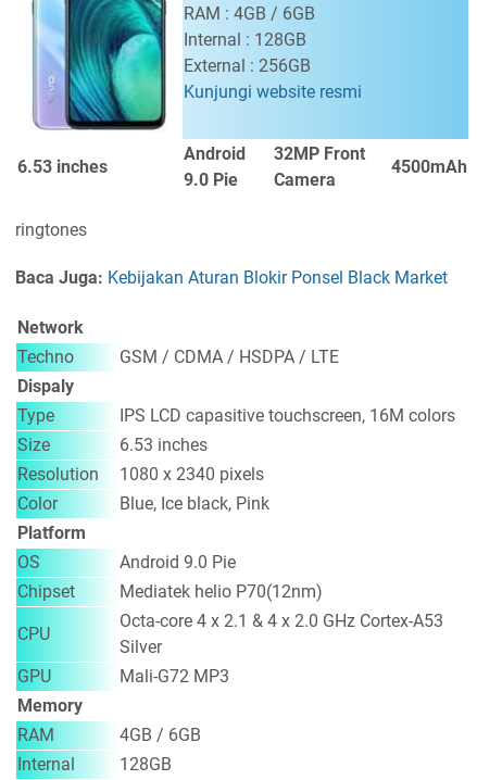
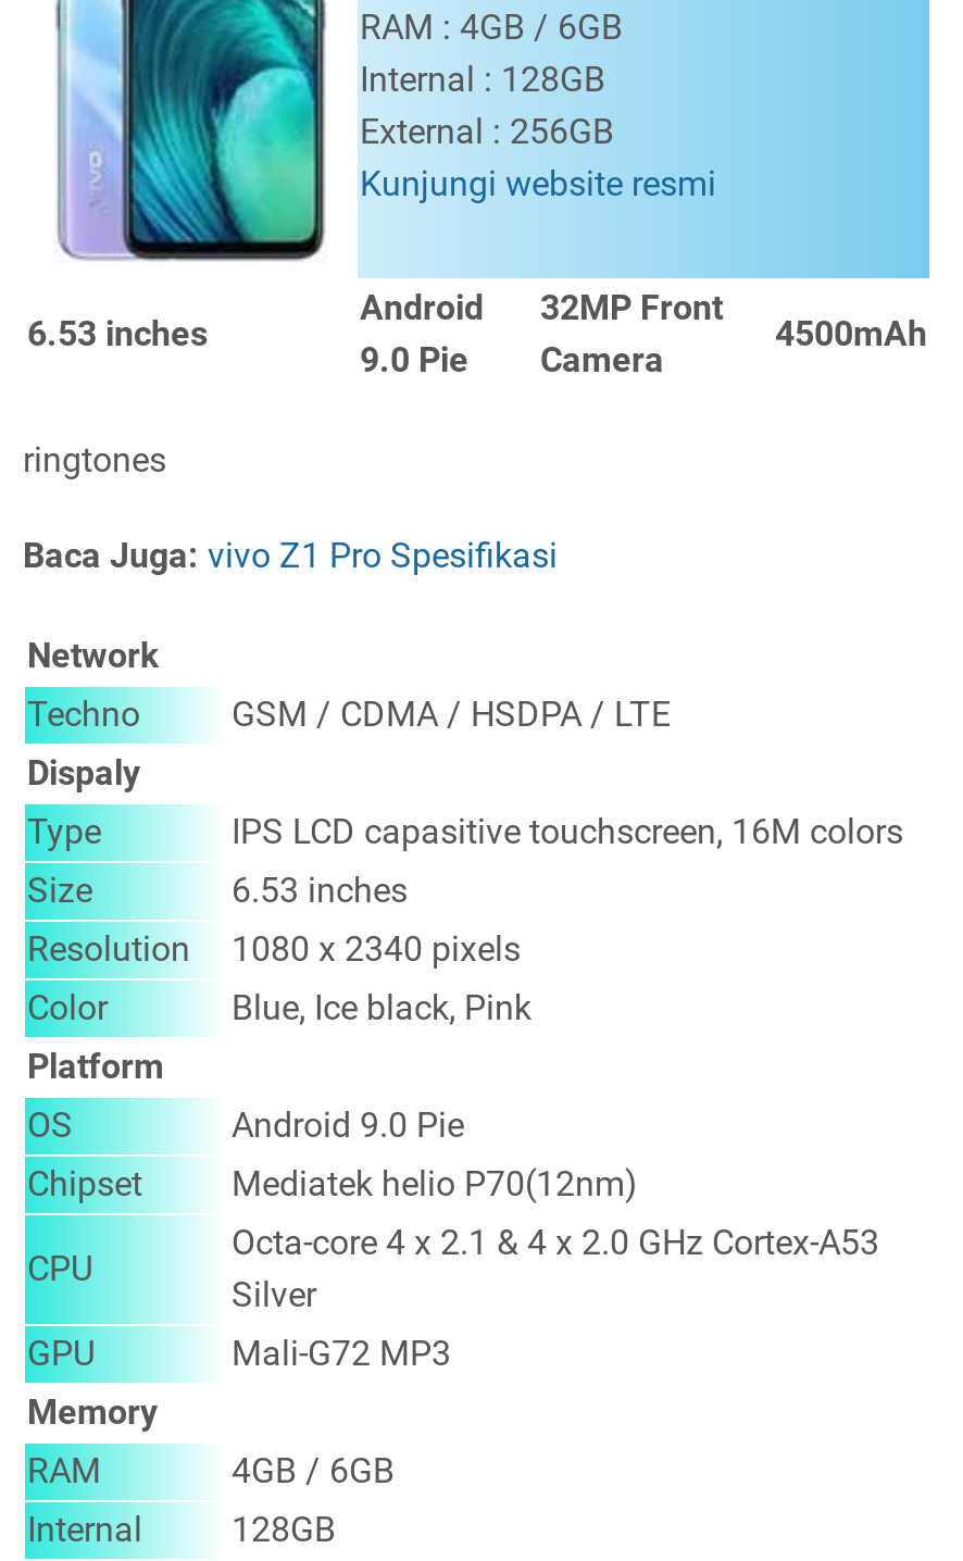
- Baca Juga: Kebijakan Aturan Blokir Ponsel Black Market
+ Baca Juga: vivo Z1 Pro Spesifikasi
